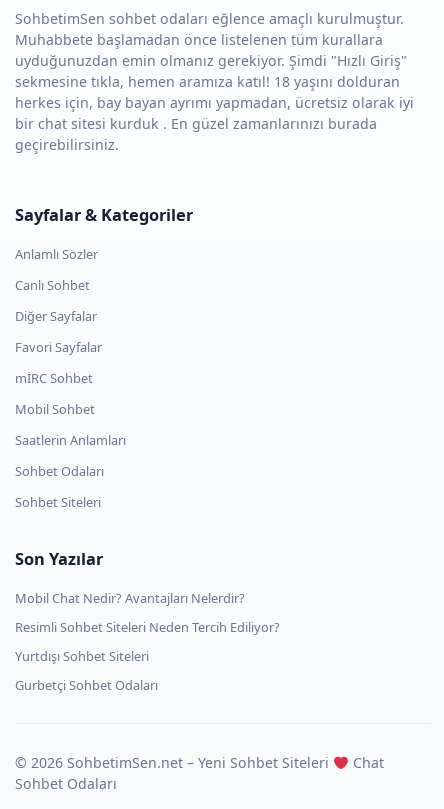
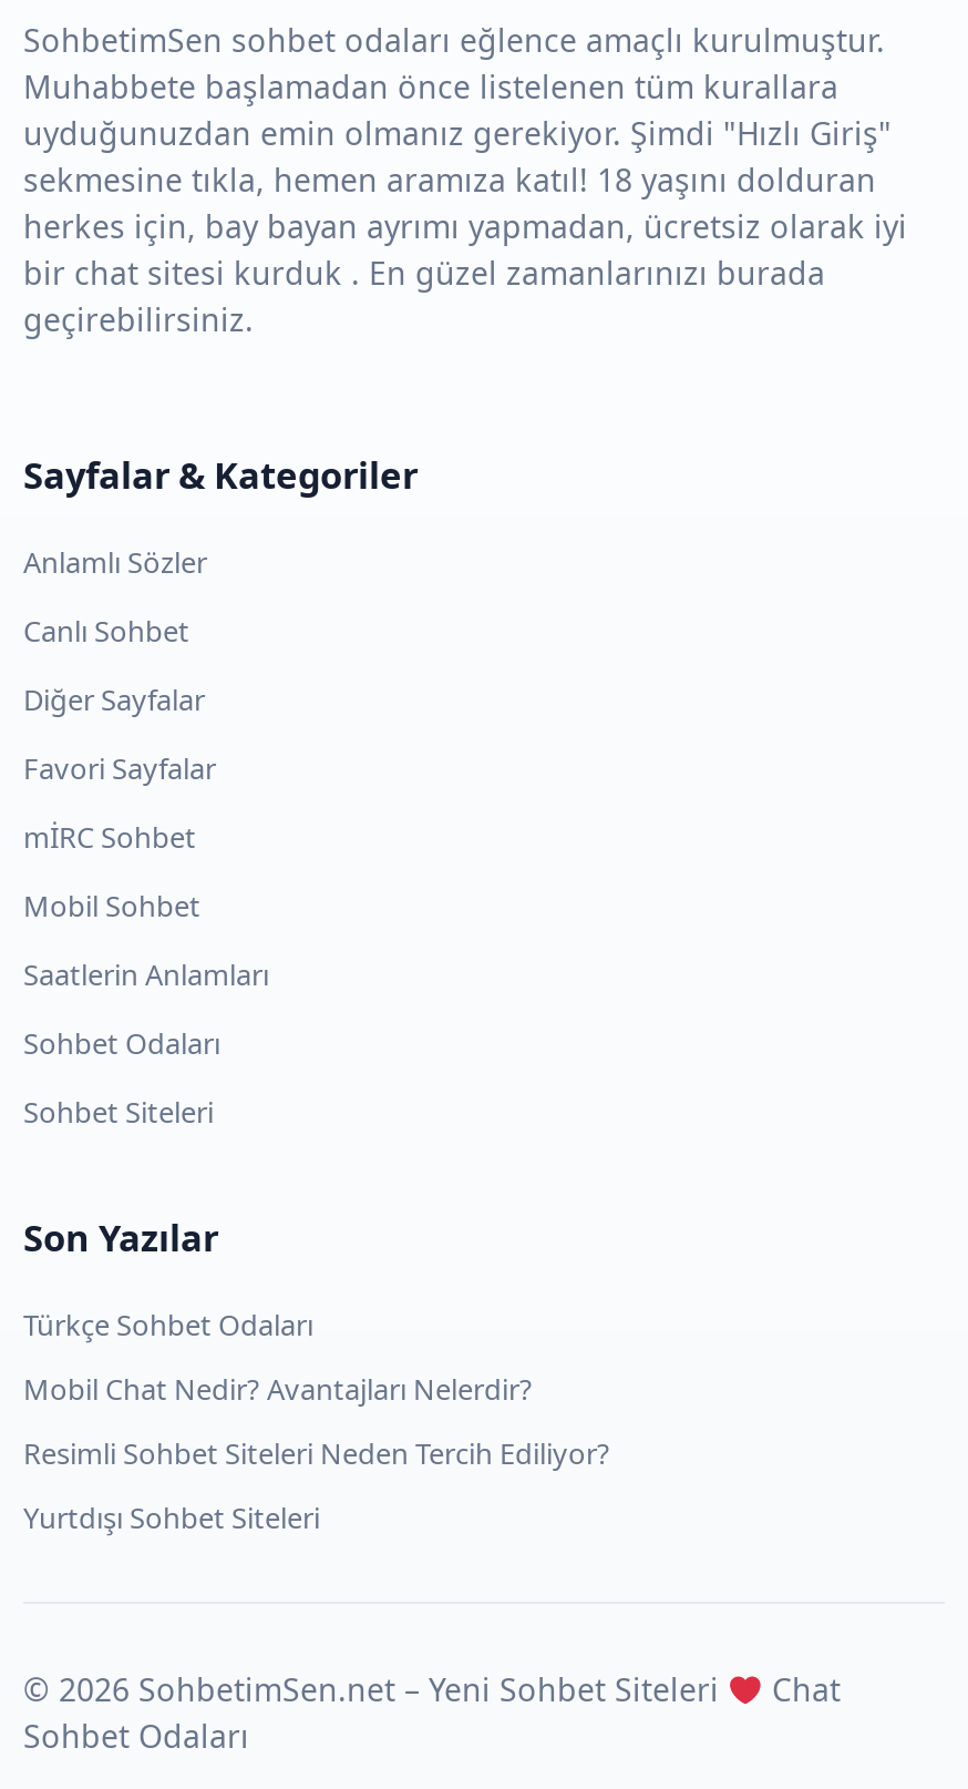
+ Türkçe Sohbet Odaları

moved down: Mobil Chat Nedir? Avantajları Nelerdir? | Resimli Sohbet Siteleri Neden Tercih Ediliyor? | Yurtdışı Sohbet Siteleri

- Gurbetçi Sohbet Odaları
